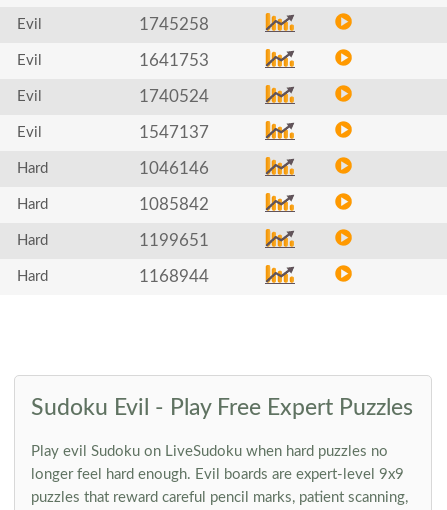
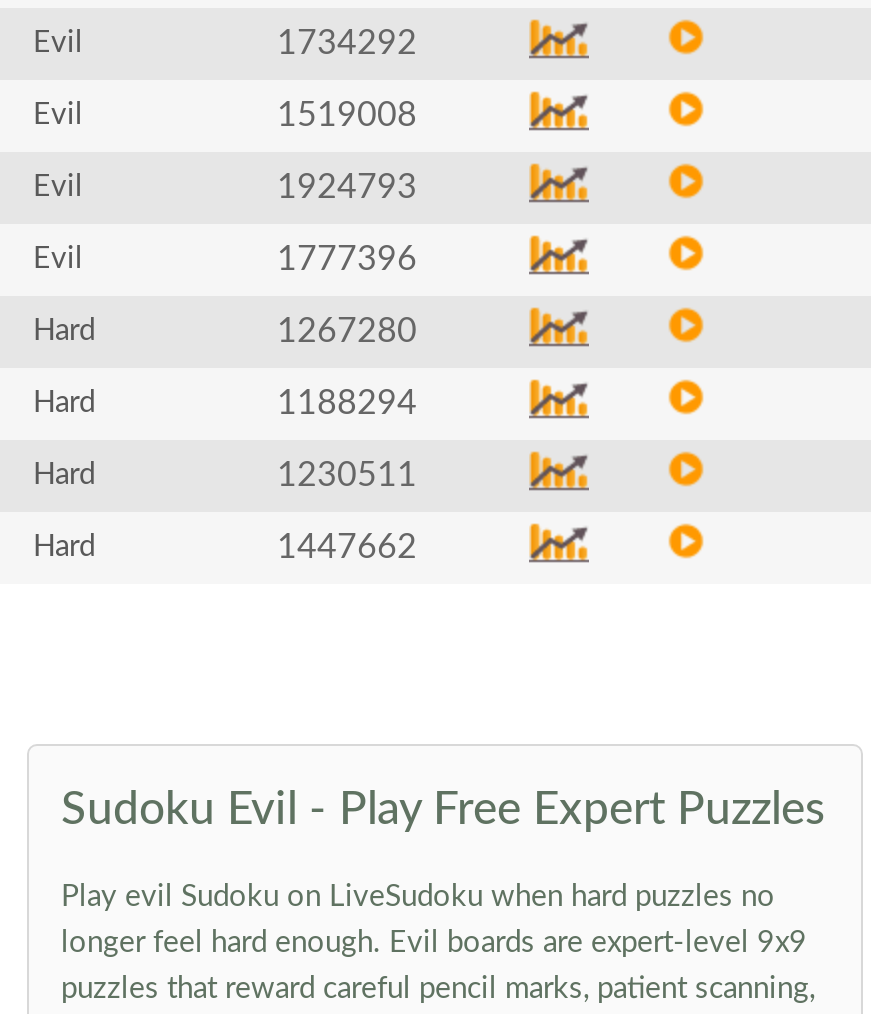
- 1745258
+ 1734292

- 1641753
+ 1519008

- 1740524
+ 1924793

- 1547137
+ 1777396

- 1046146
+ 1267280

- 1085842
+ 1188294

- 1199651
+ 1230511

- 1168944
+ 1447662
